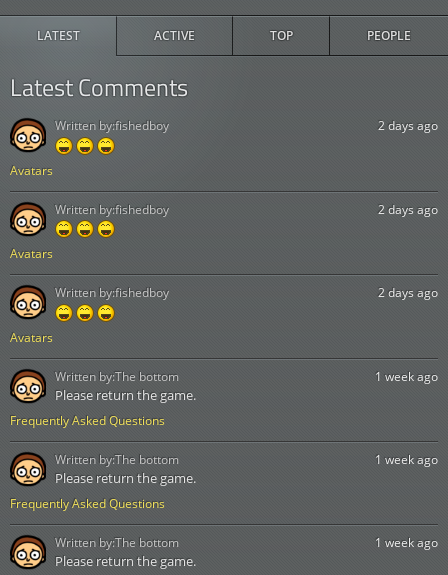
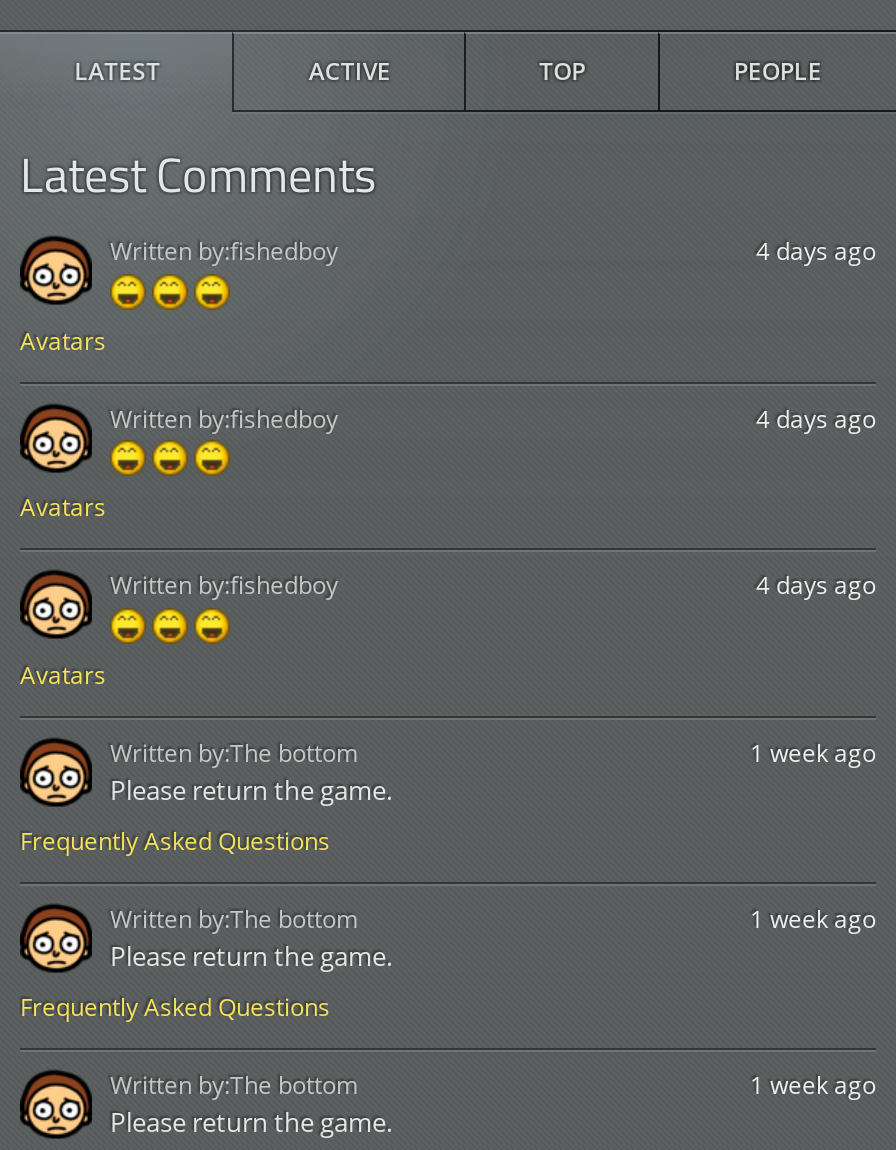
- 2 days ago
+ 4 days ago

- 2 days ago
+ 4 days ago

- 2 days ago
+ 4 days ago
